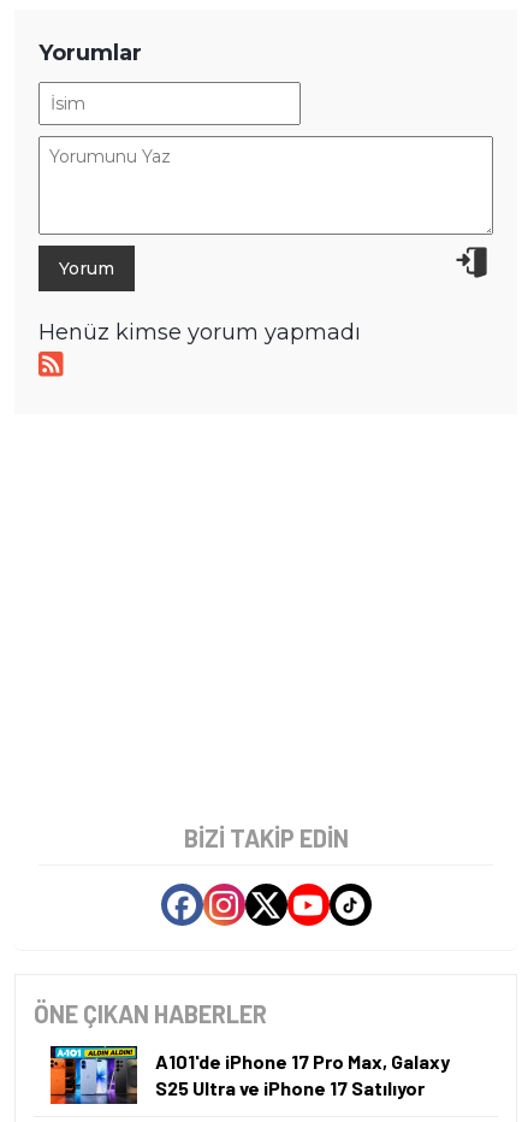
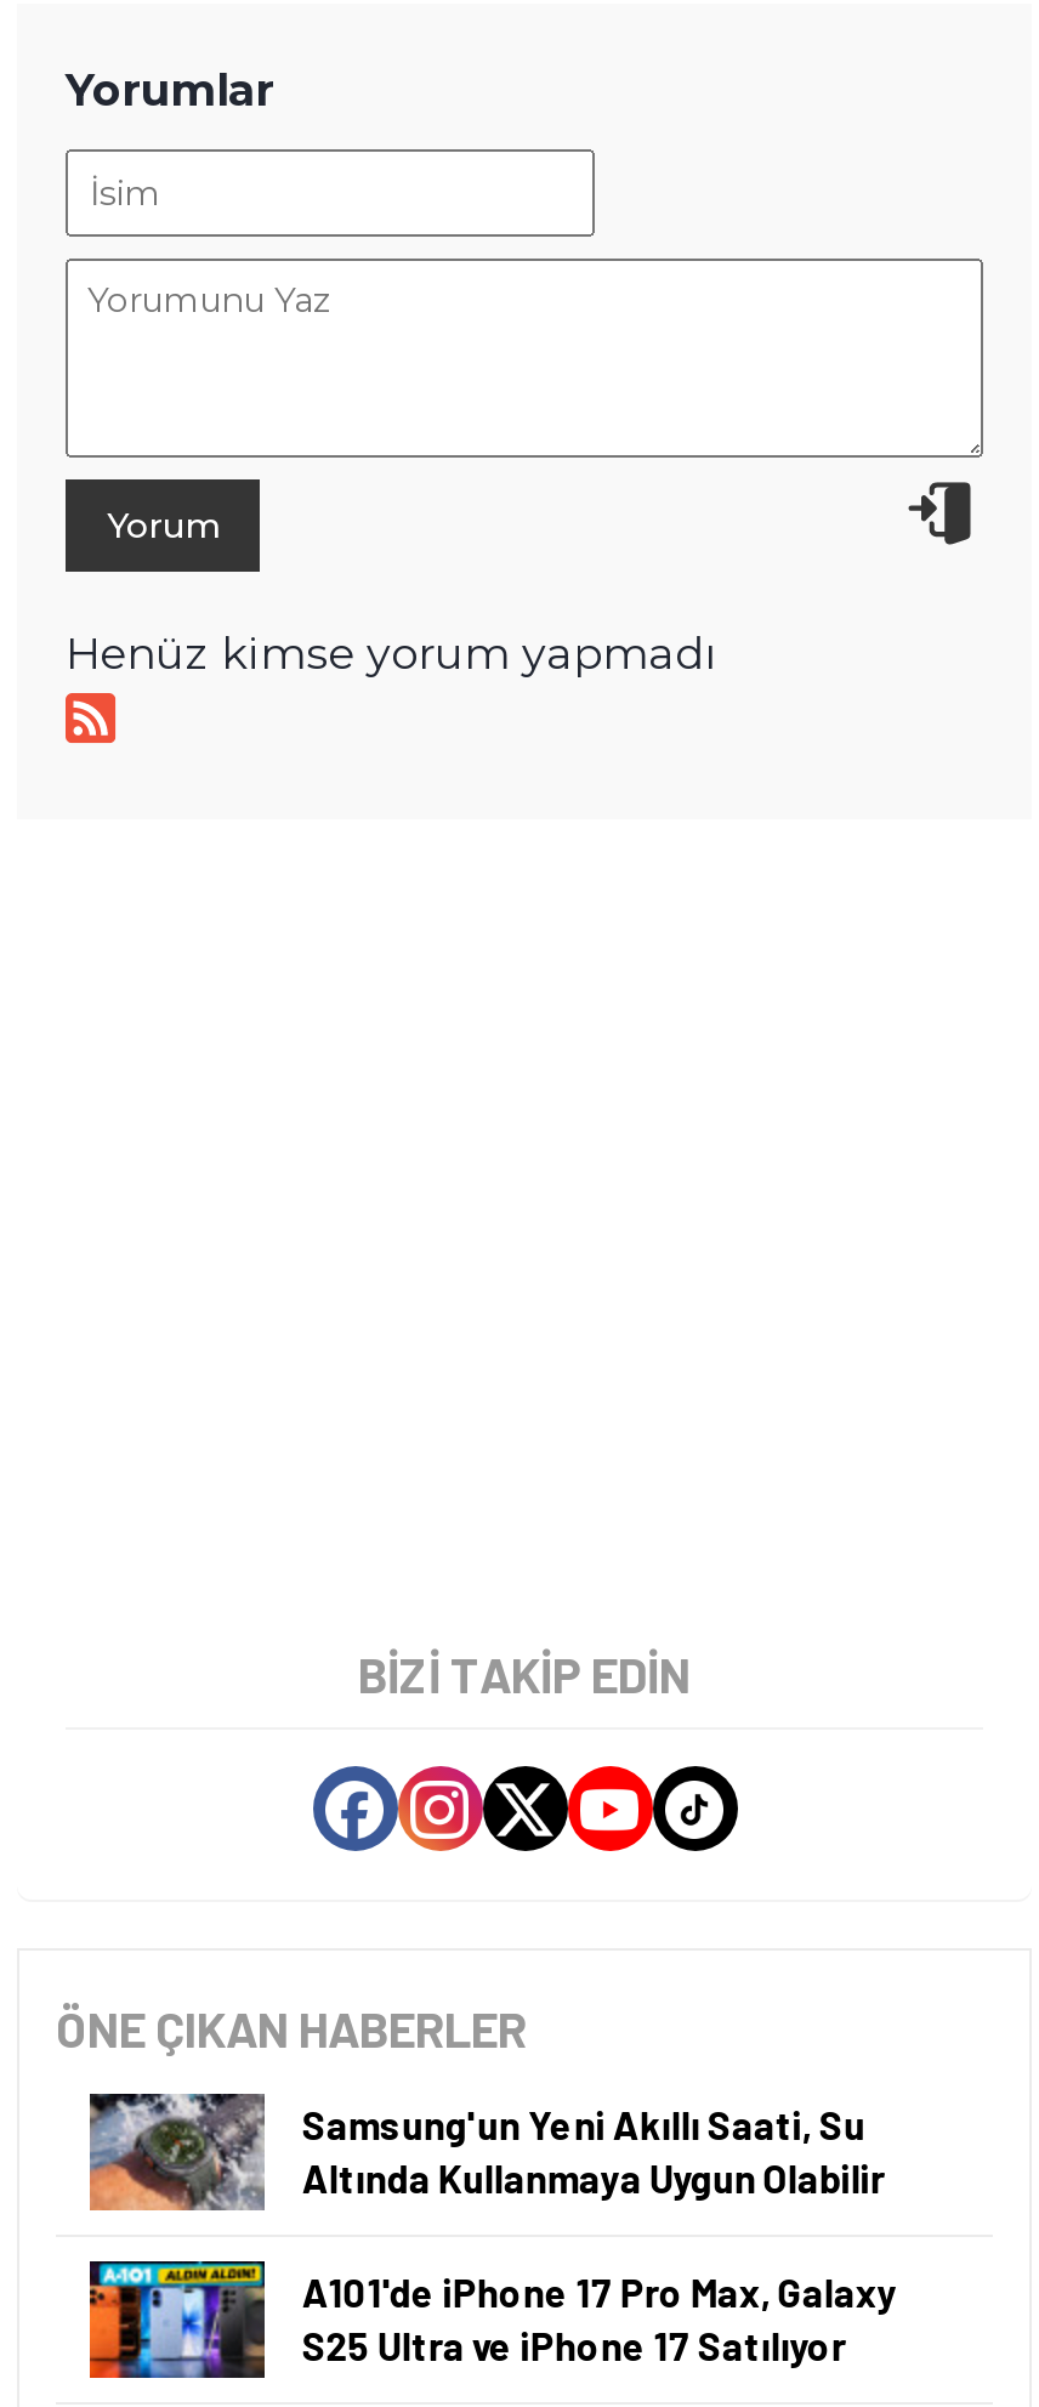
+ [image]
+ Samsung'un Yeni Akıllı Saati, Su
+ Altında Kullanmaya Uygun Olabilir
